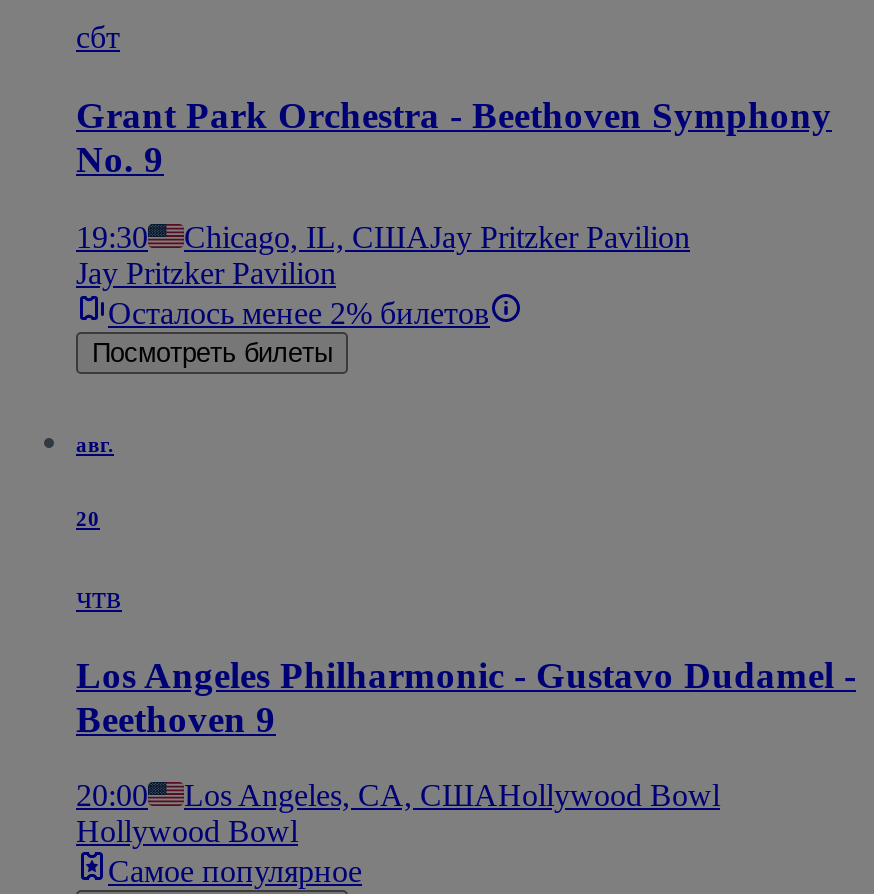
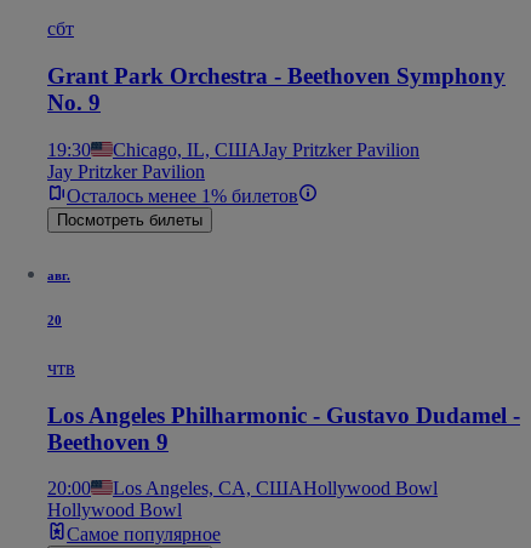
- Осталось менее 2% билетов
+ Осталось менее 1% билетов
